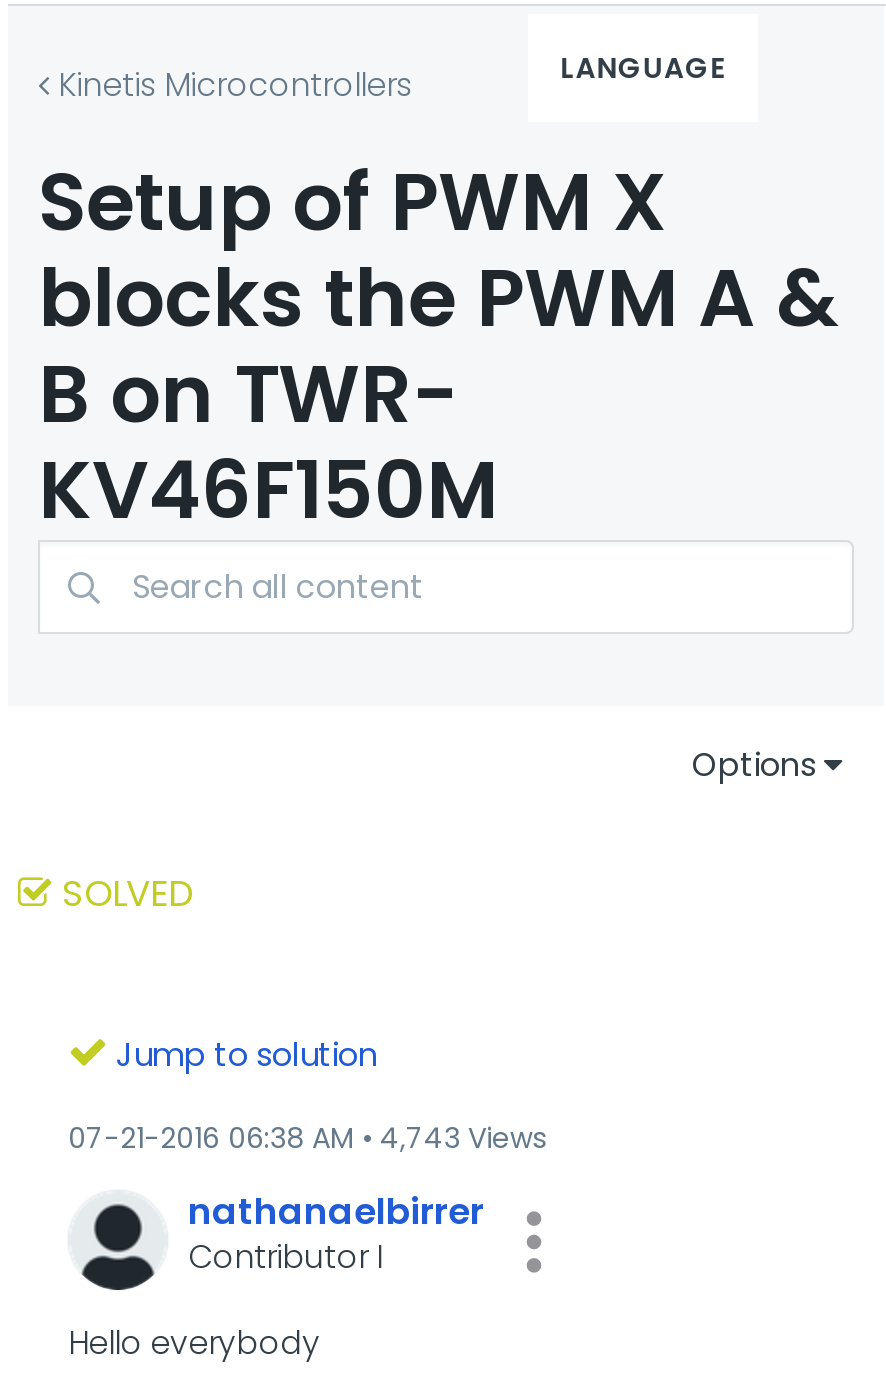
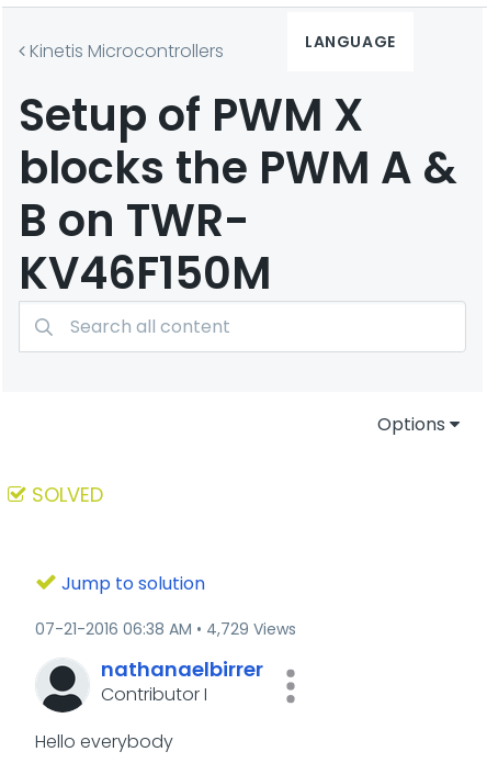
- 07-21-2016 06:38 AM 4,743 Views
+ 07-21-2016 06:38 AM 4,729 Views
